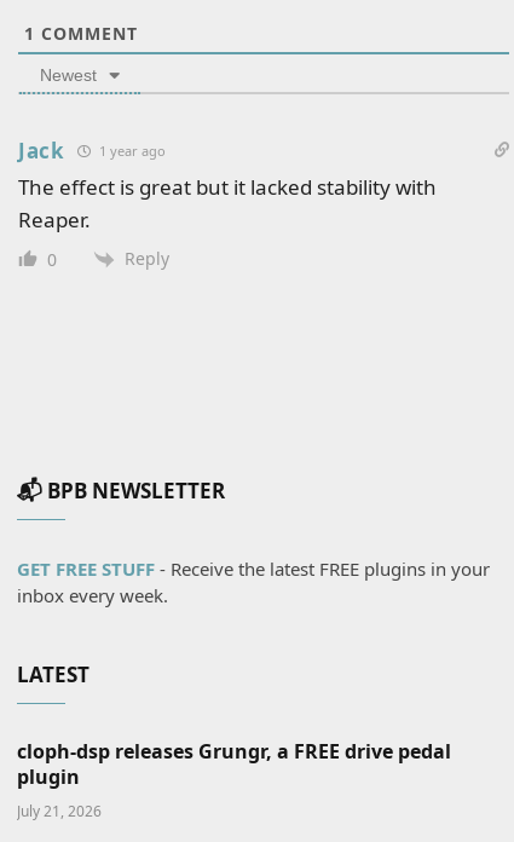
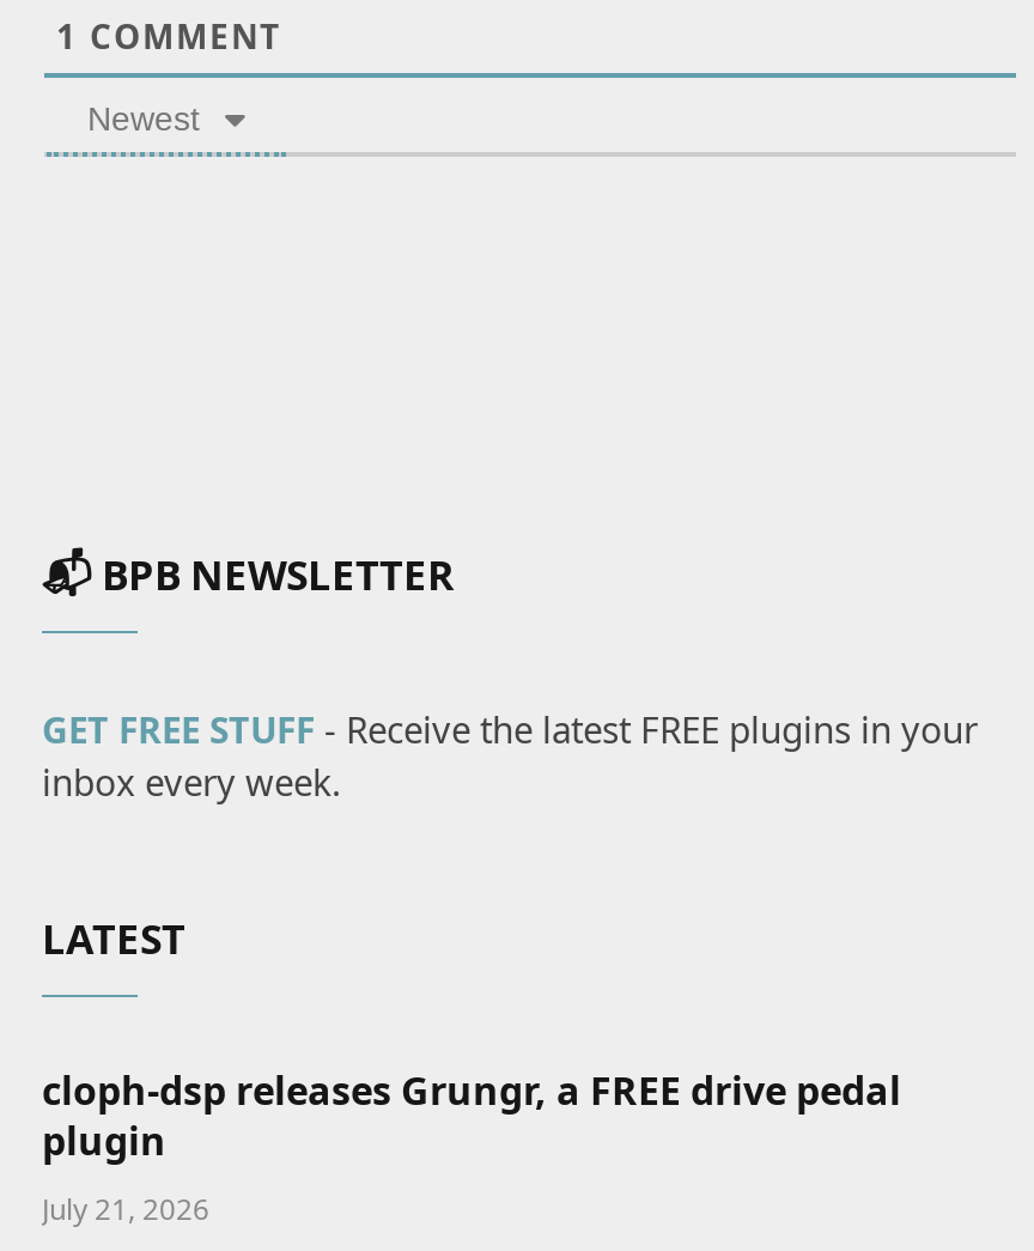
- Jack
- 1 year ago
- The effect is great but it lacked stability with
- Reaper.
- 0
- Reply
